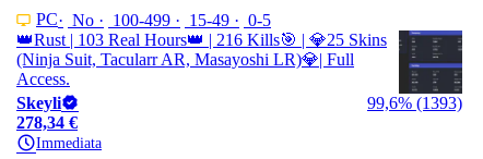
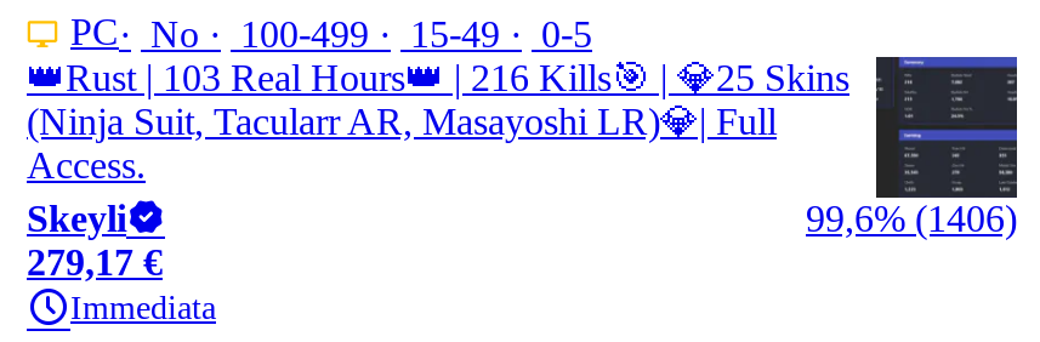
- 99,6% (1393)
+ 99,6% (1406)

- 278,34 €
+ 279,17 €
